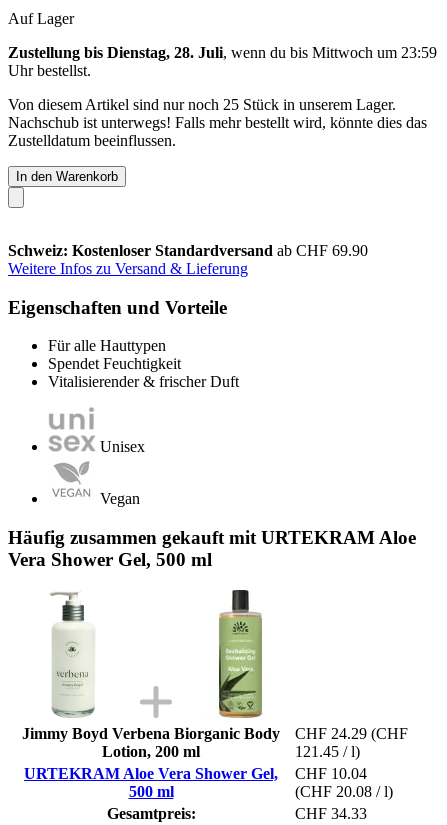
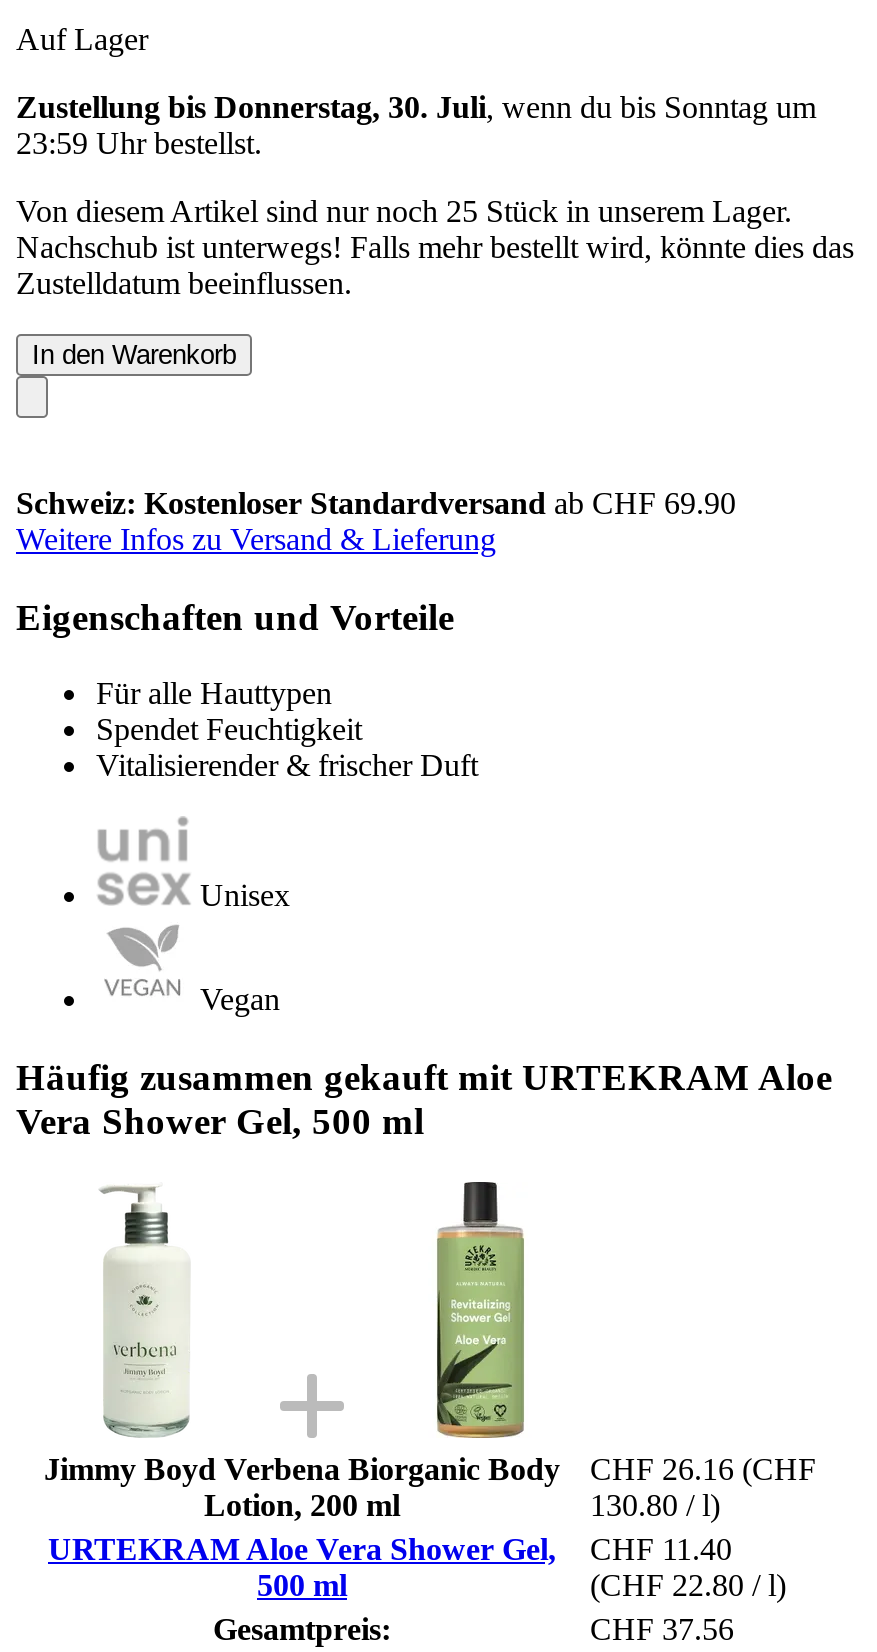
- Zustellung bis Dienstag, 28. Juli, wenn du bis Mittwoch um 23:59
- Uhrbestellst.
+ Zustellung bis Donnerstag, 30. Juli, wenn du bis Sonntag um
+ 23:59 Uhrbestellst.

- Jimmy Boyd Verbena Biorganic Body CHF 24.29 (CHF
+ Jimmy Boyd Verbena Biorganic Body CHF 26.16 (CHF

- 121.45 / l)
+ 130.80 / l)

- URTEKRAM Aloe Vera Shower Gel, CHF 10.04
+ URTEKRAM Aloe Vera Shower Gel, CHF 11.40

- (CHF 20.08 / l)
+ (CHF 22.80 / l)

- CHF 34.33
+ CHF 37.56
